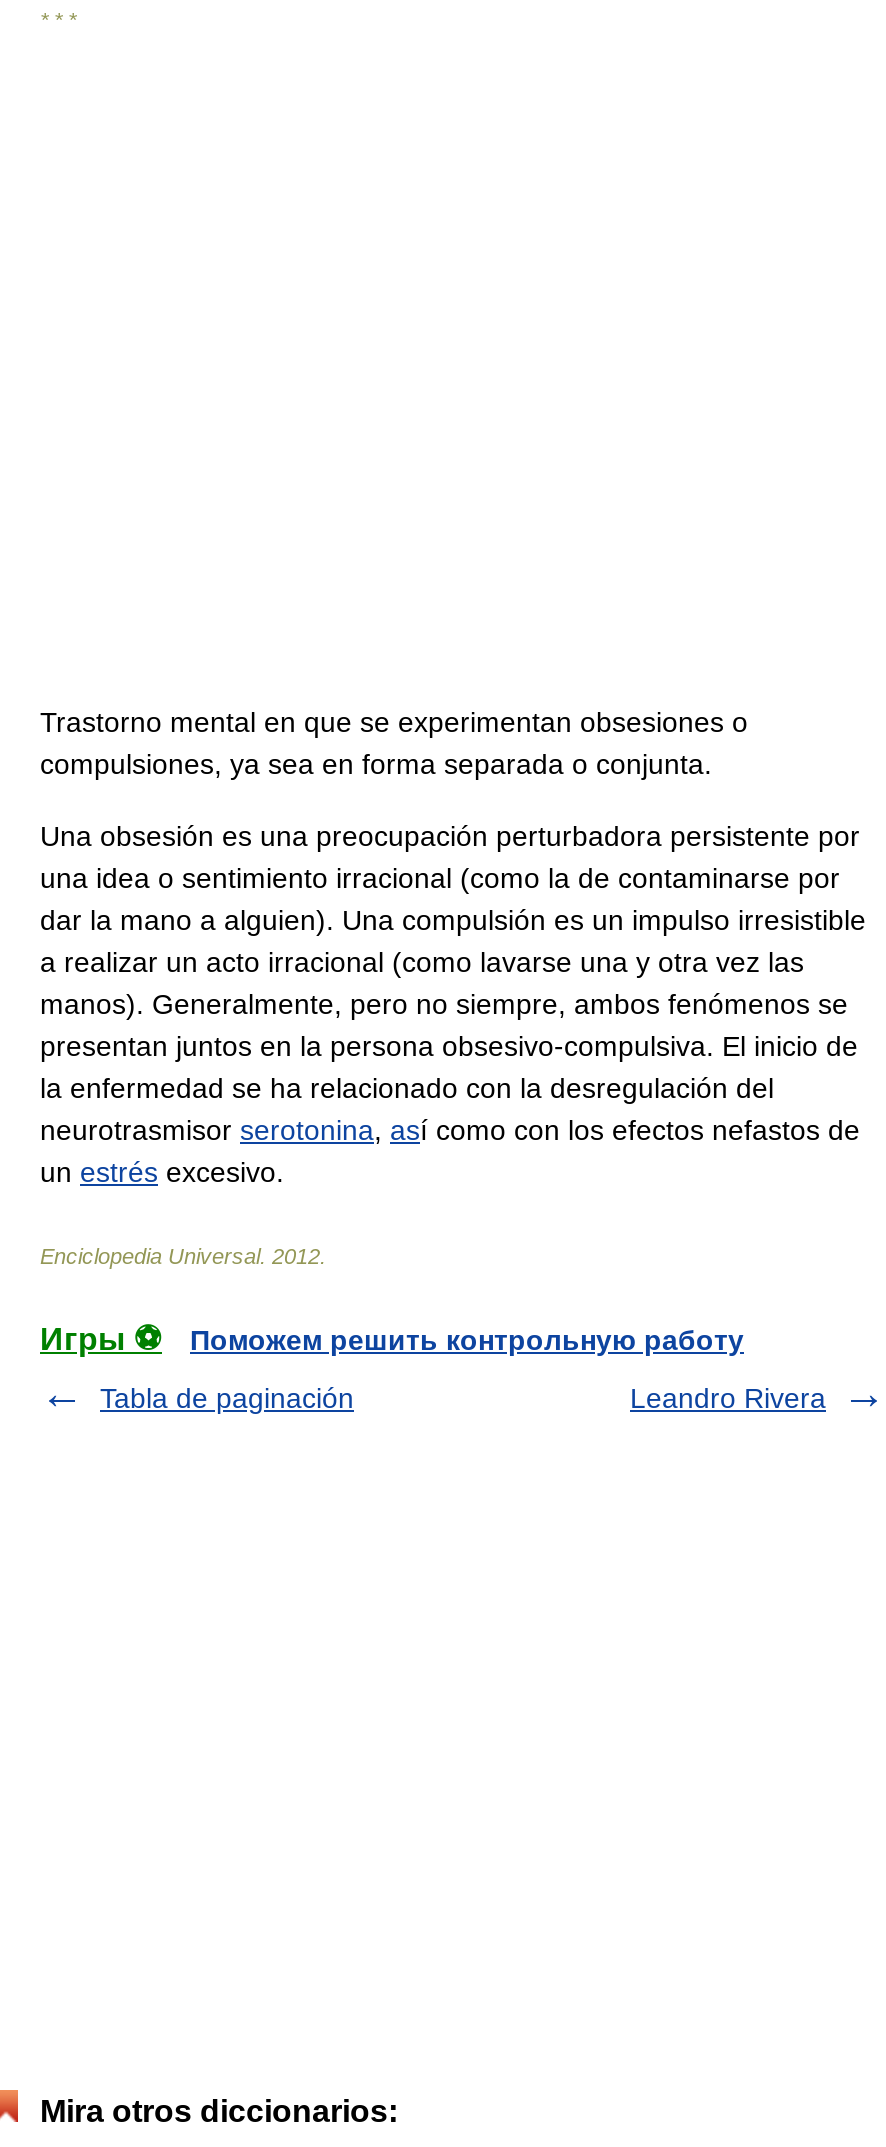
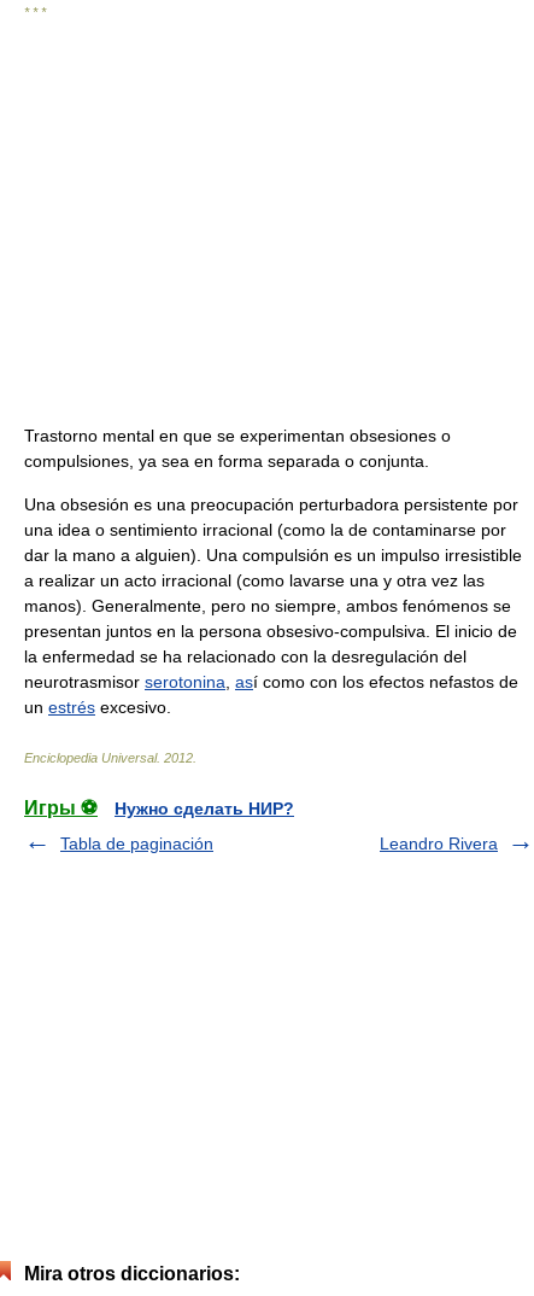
- Поможем решить контрольную работу
+ Нужно сделать НИР?
